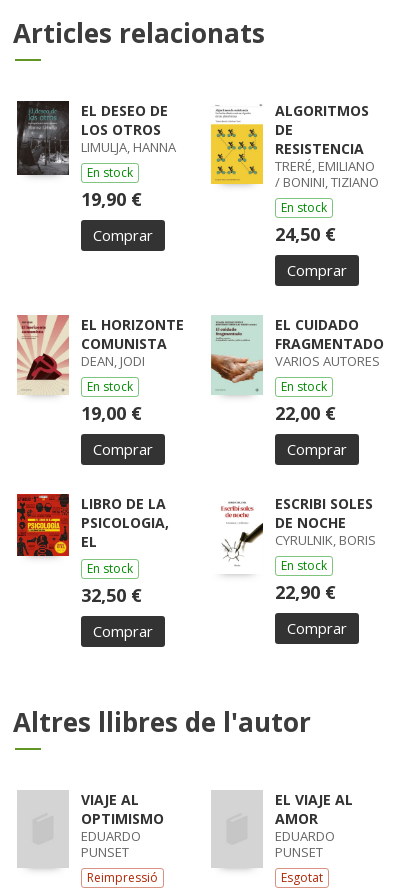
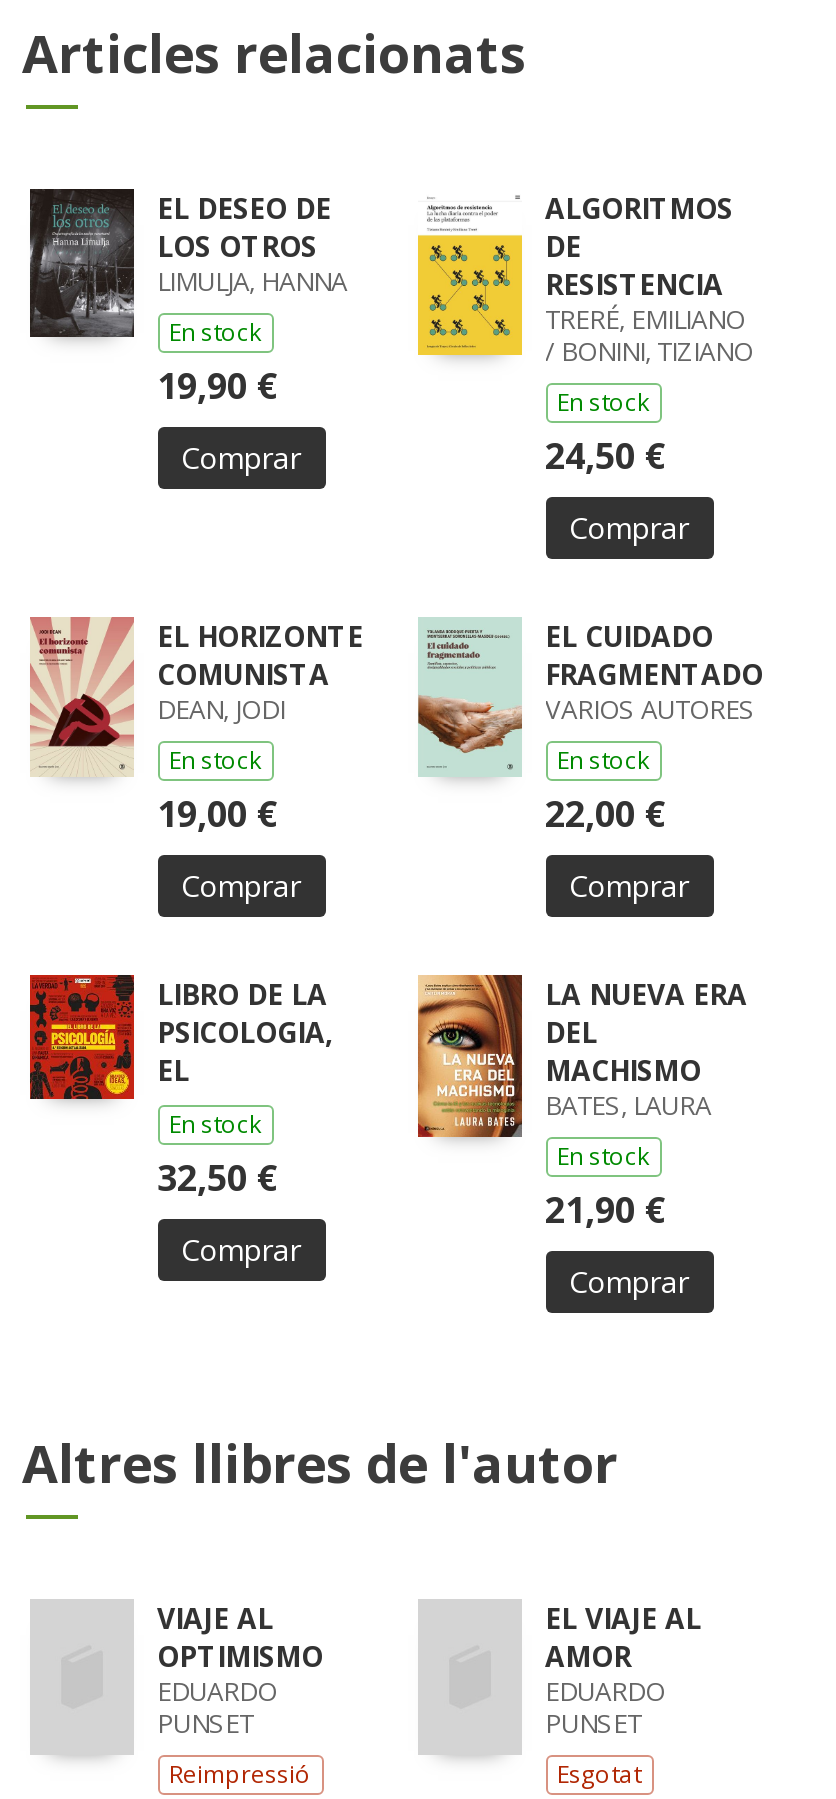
- [image]
- ESCRIBI SOLES
- DE NOCHE
- CYRULNIK, BORIS
+ [image]
+ LA NUEVA ERA
+ DEL
+ MACHISMO
+ BATES, LAURA

- 22,90 €
+ 21,90 €
